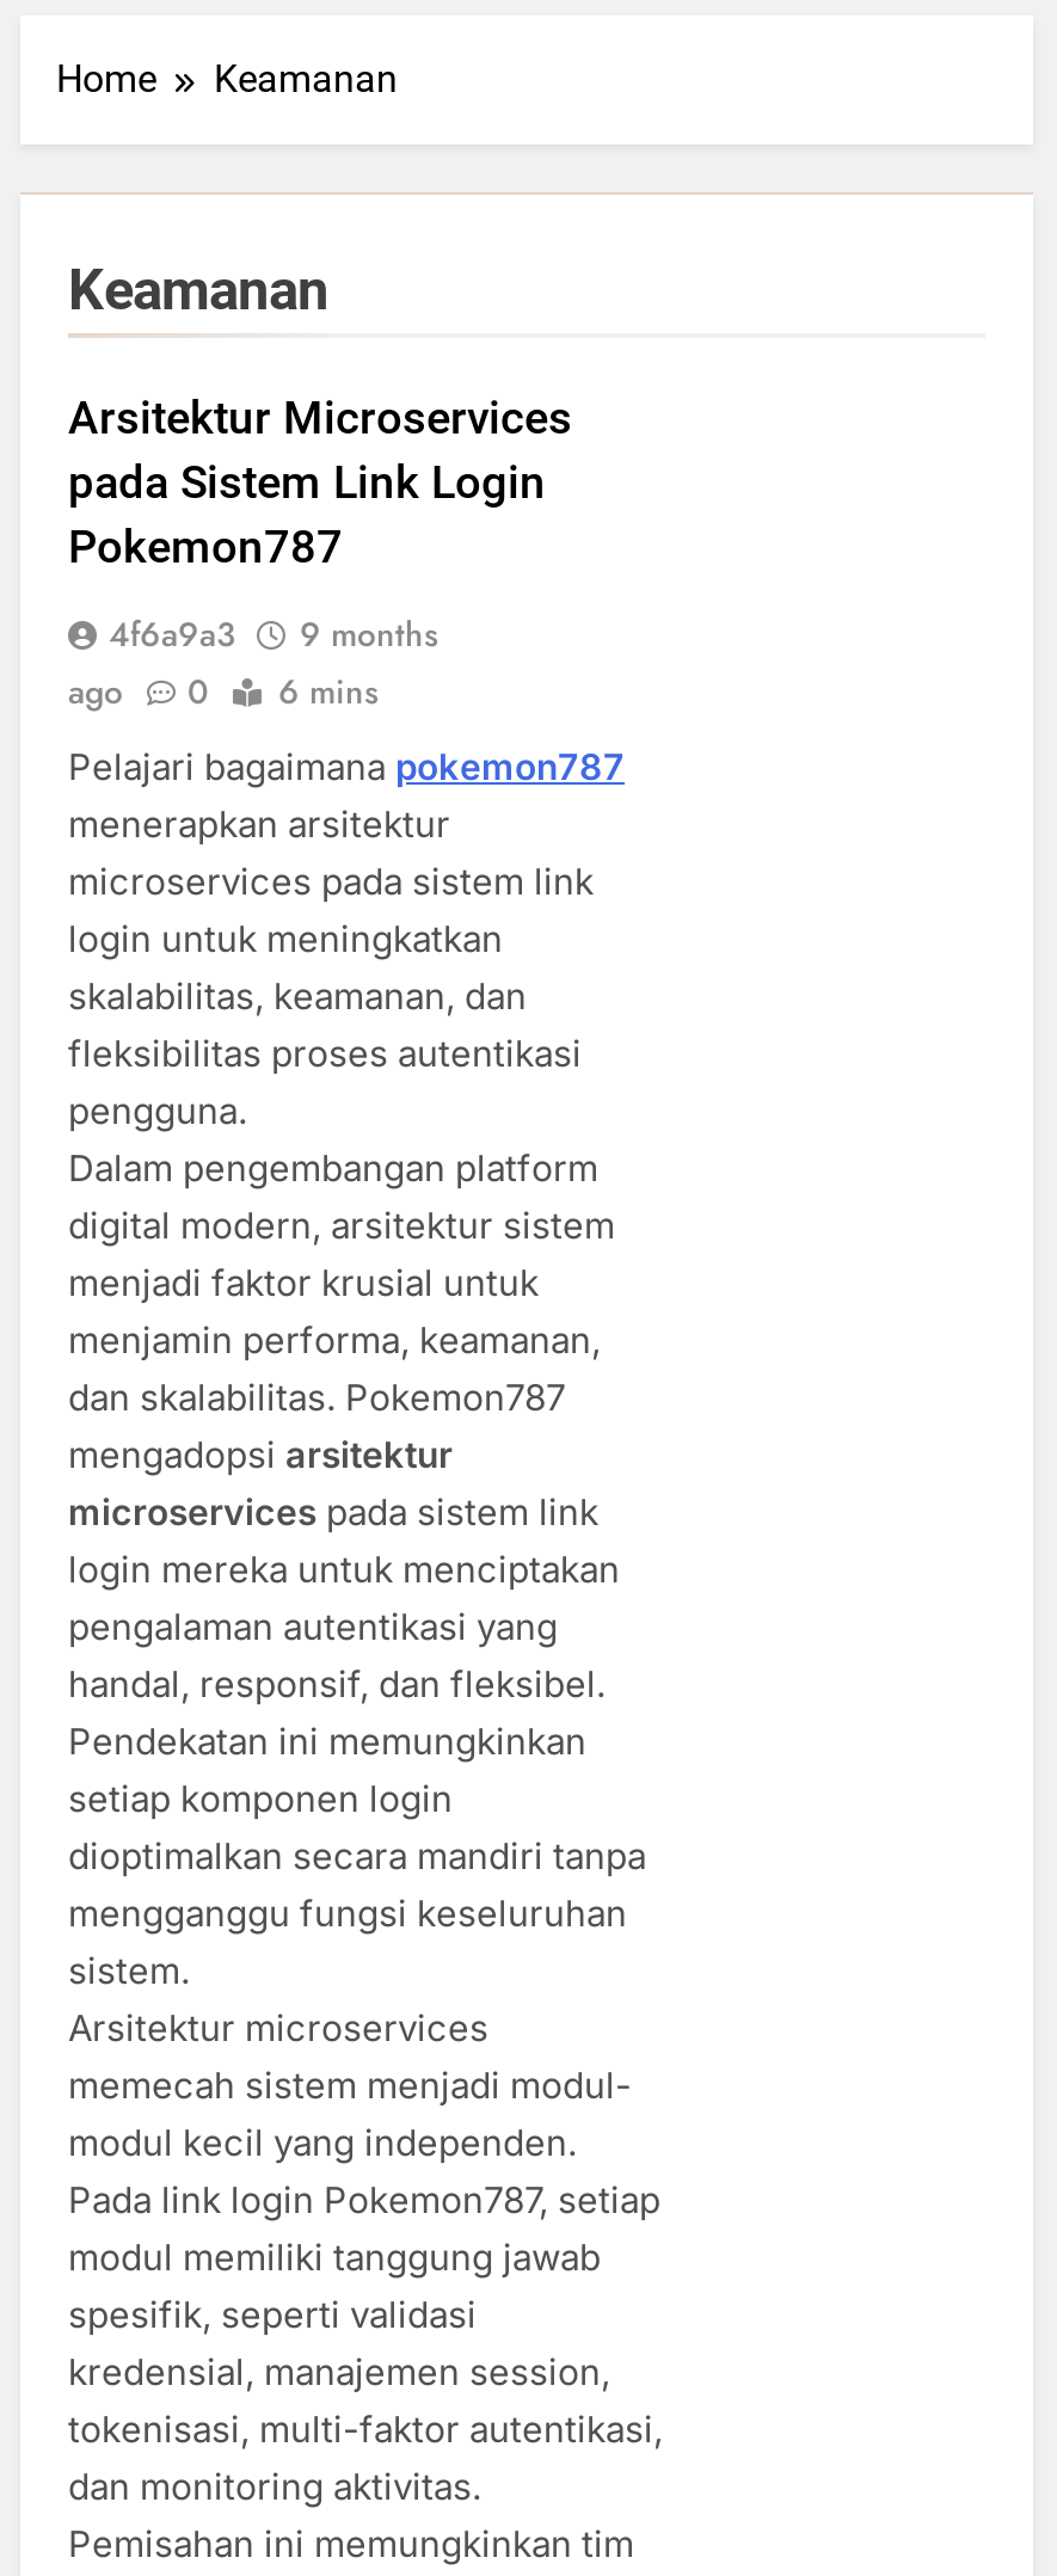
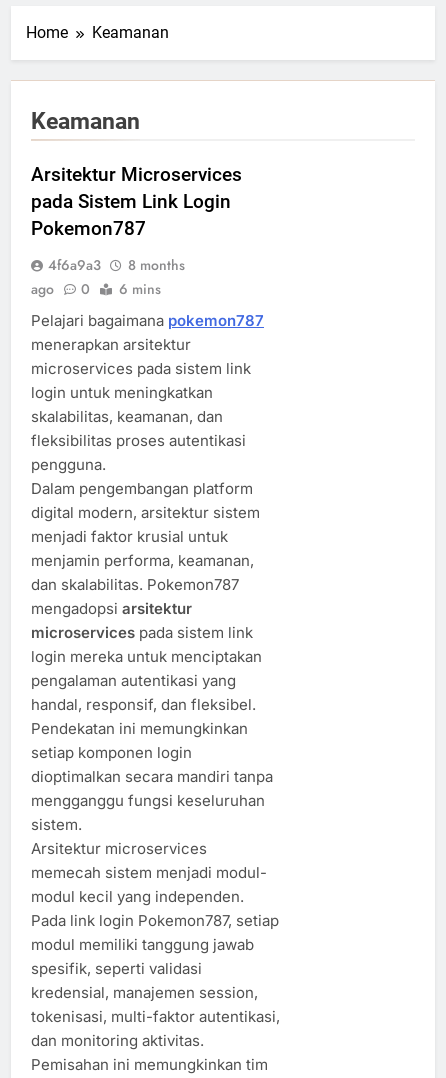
- 4f6a9a3 9 months
+ 4f6a9a3 8 months
